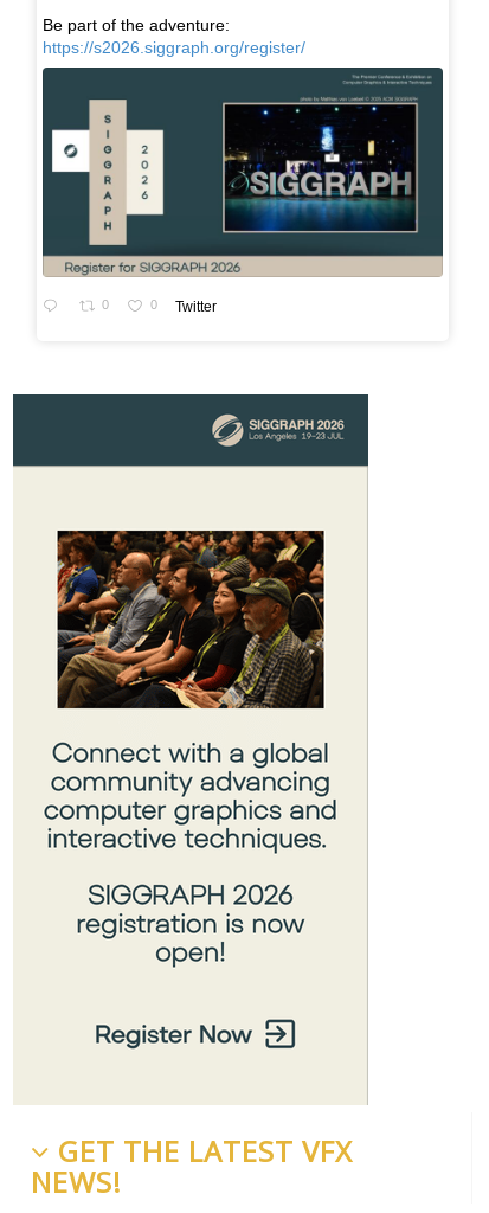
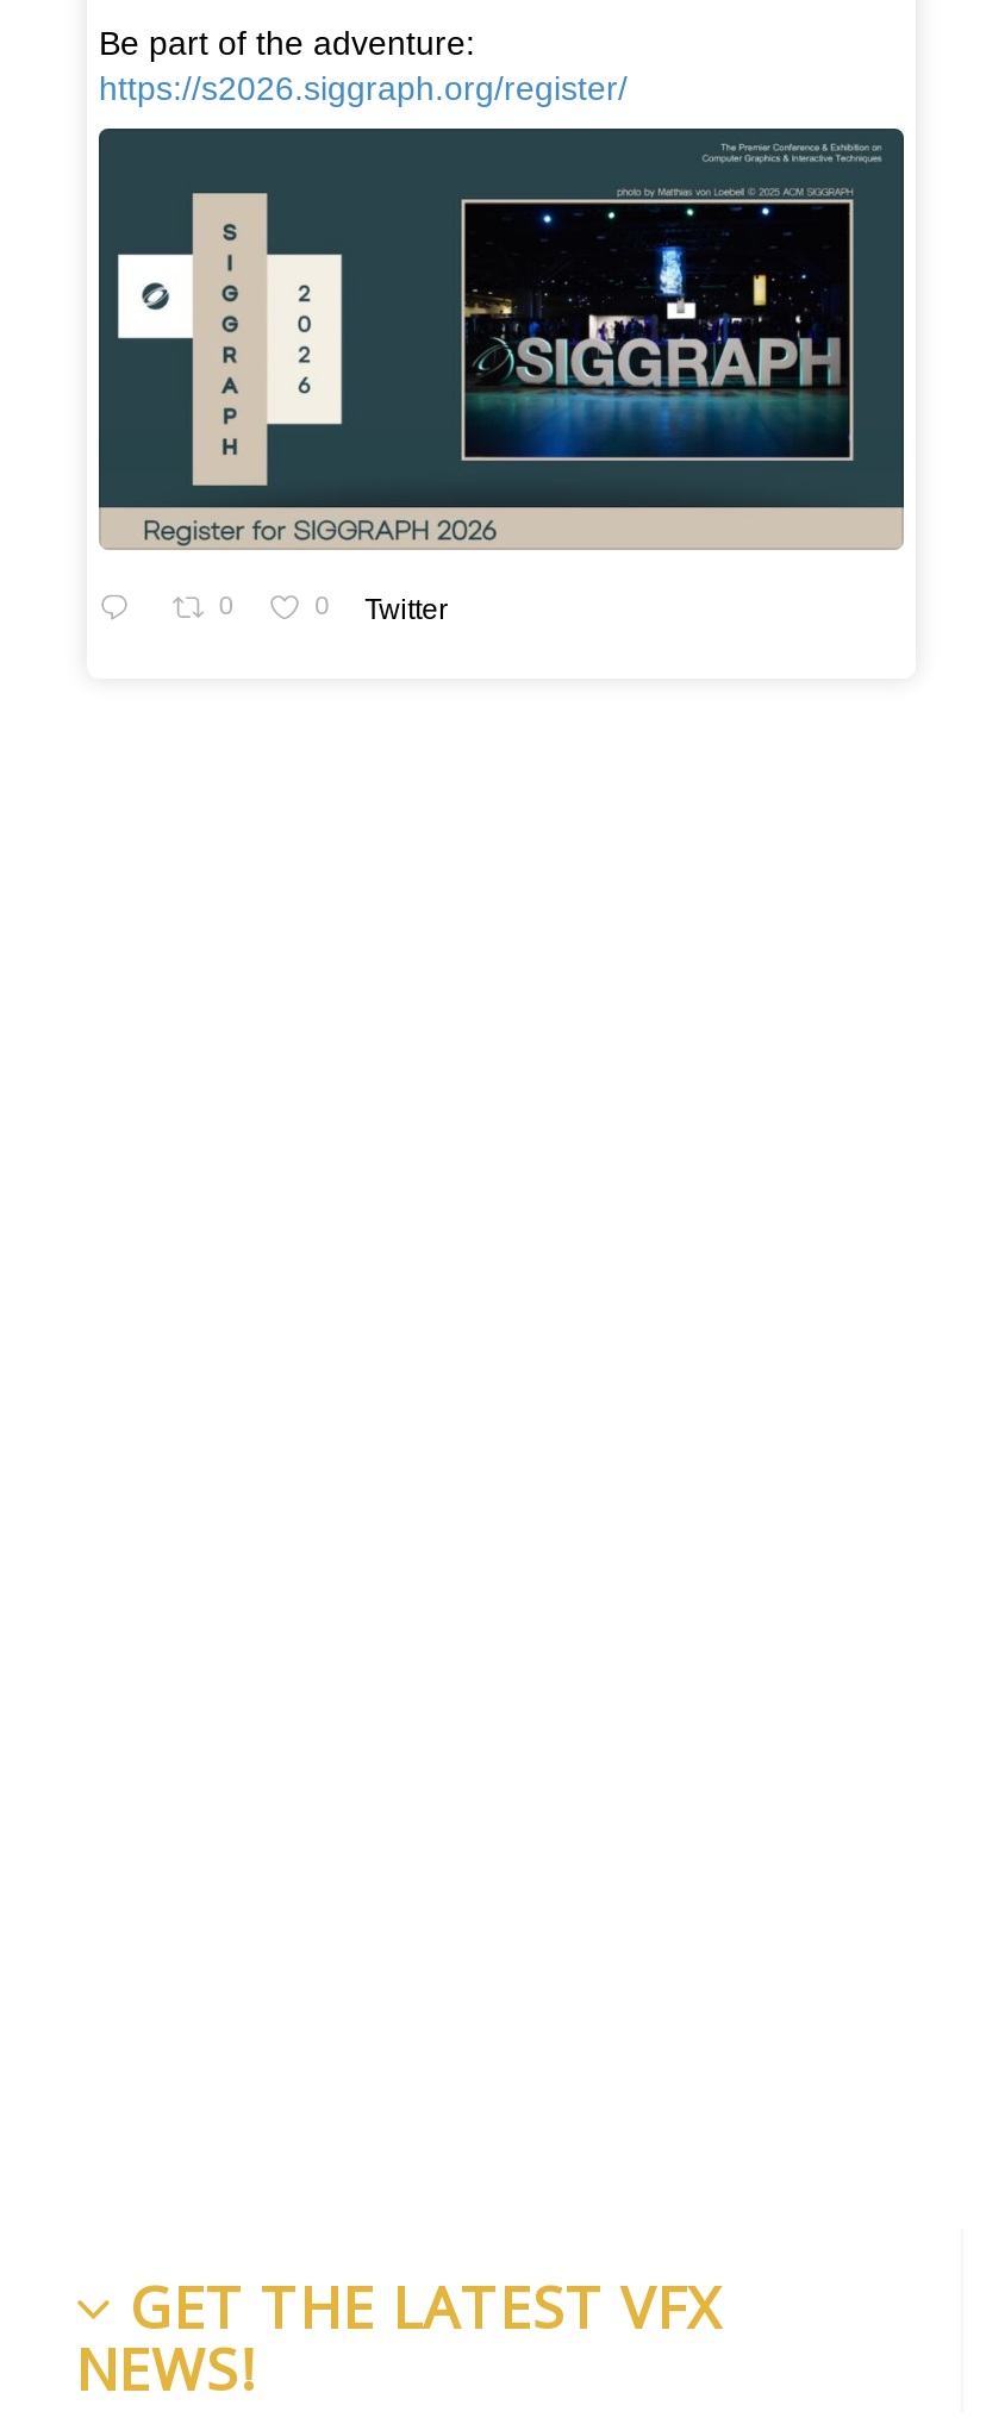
- [image]
